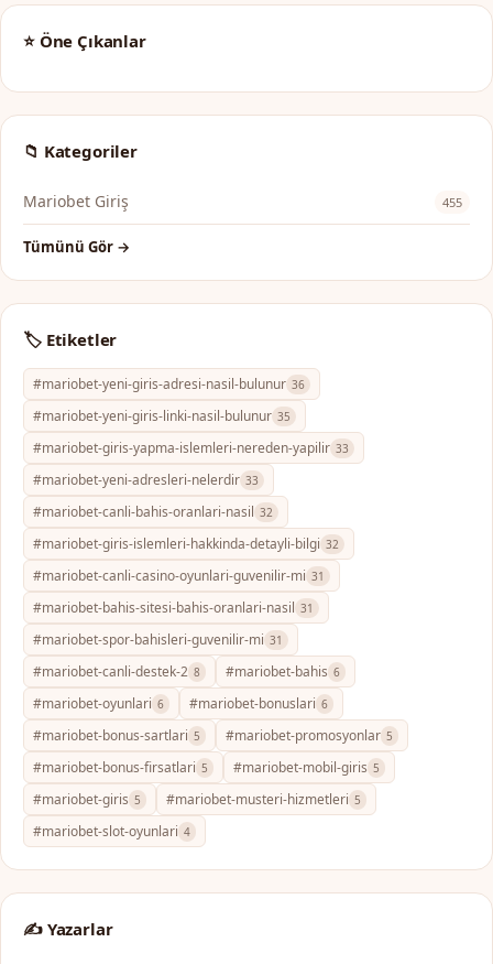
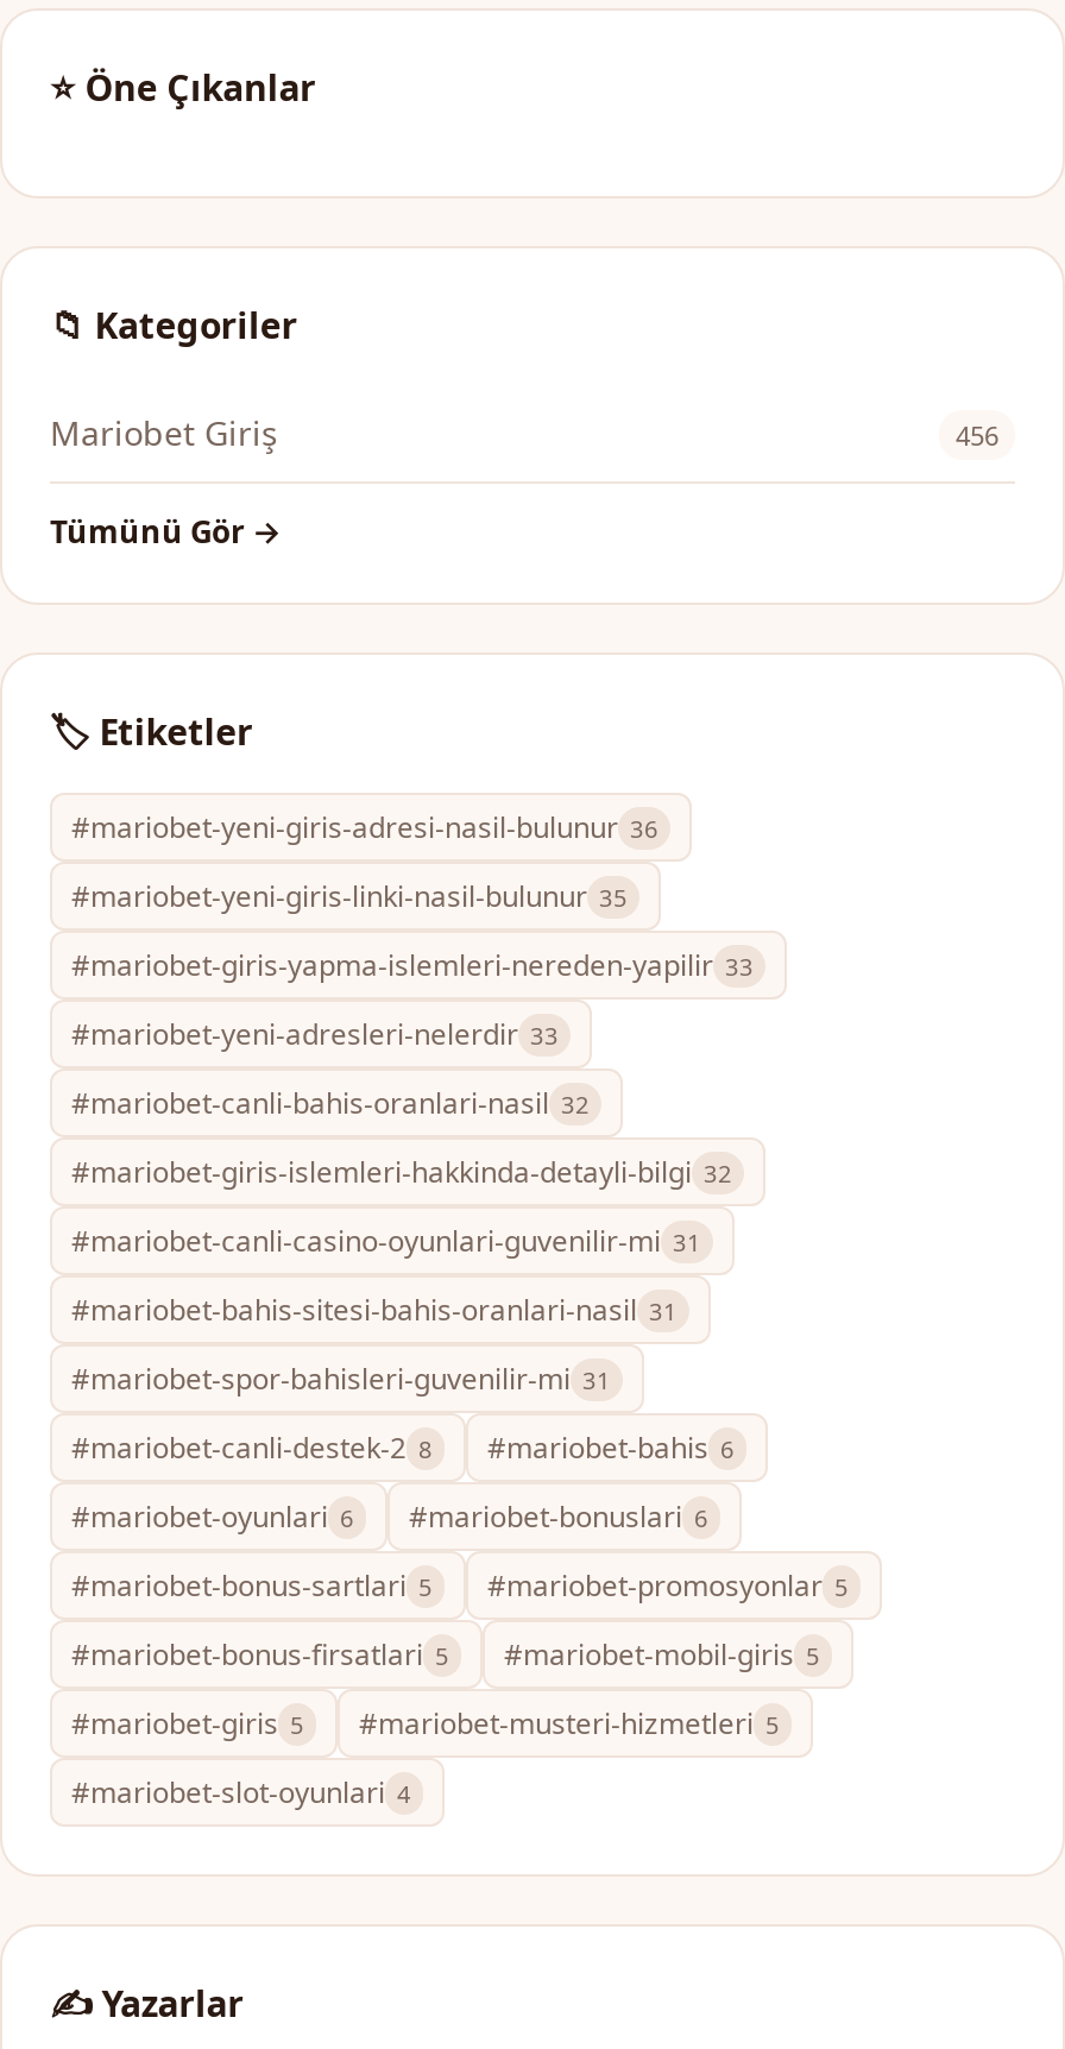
- 455
+ 456
